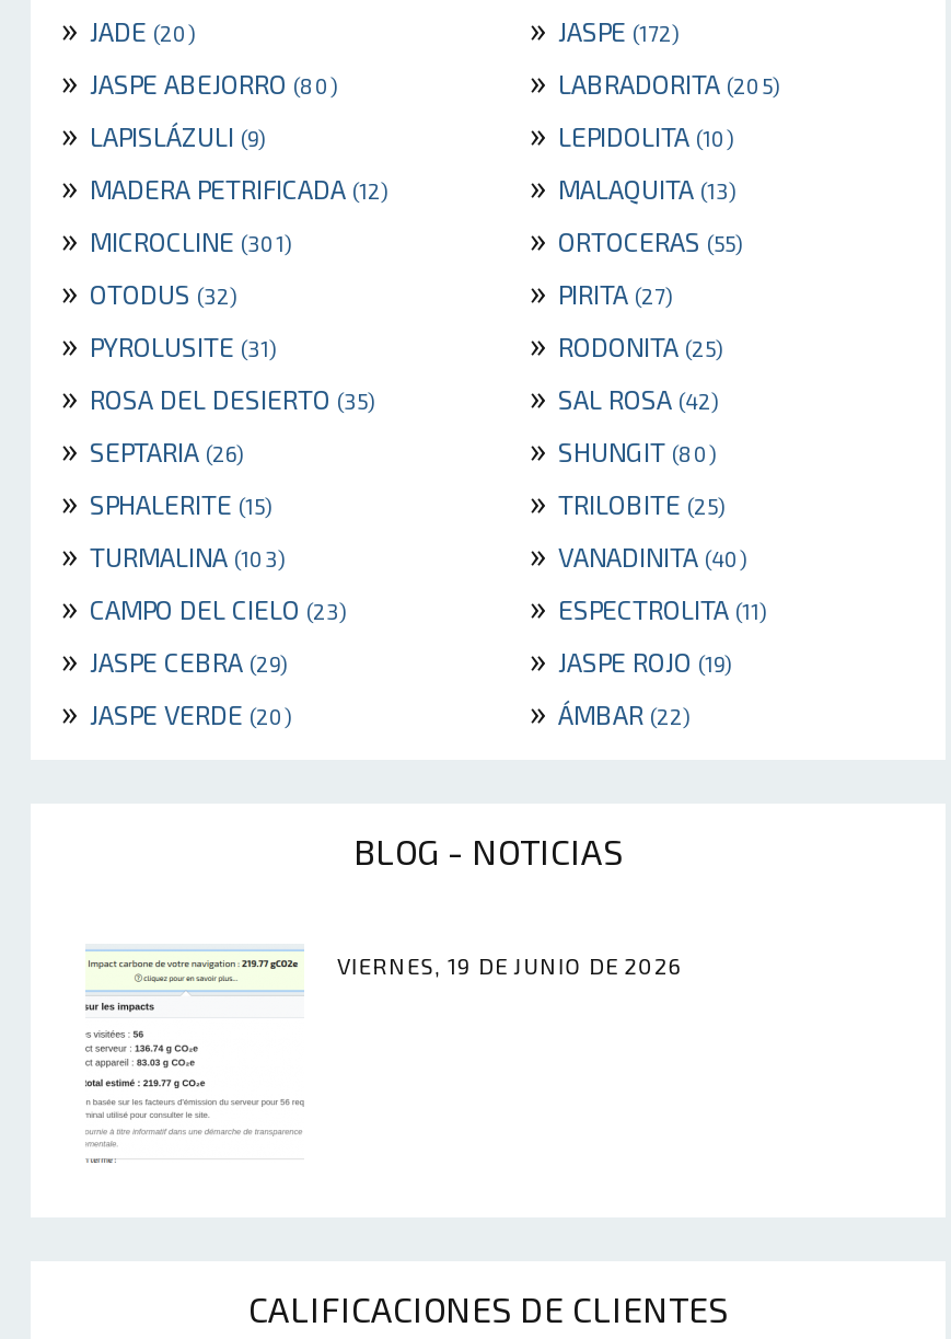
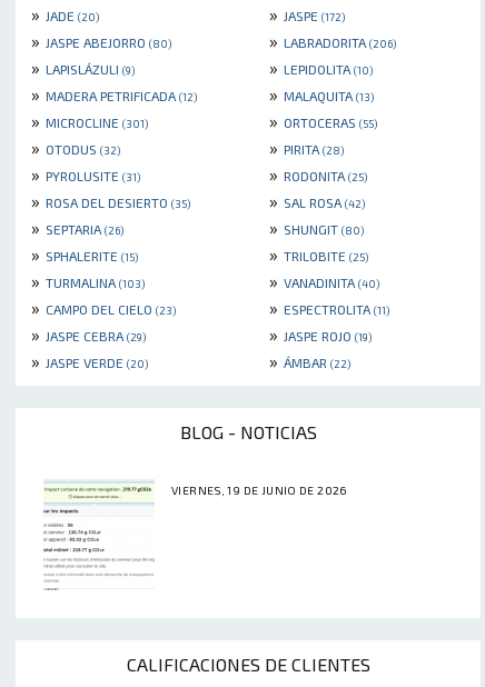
- » LABRADORITA (205)
+ » LABRADORITA (206)

- » PIRITA (27)
+ » PIRITA (28)
